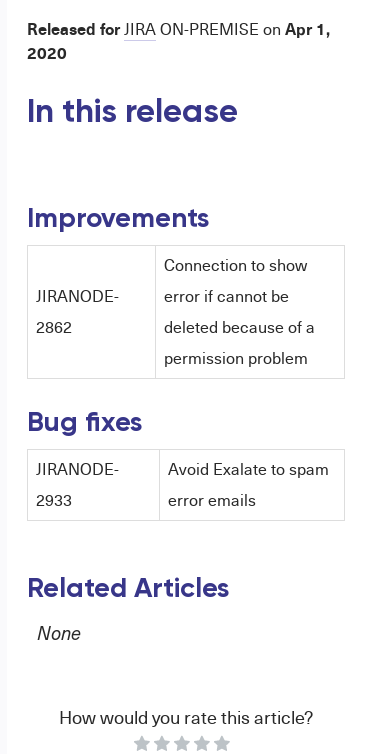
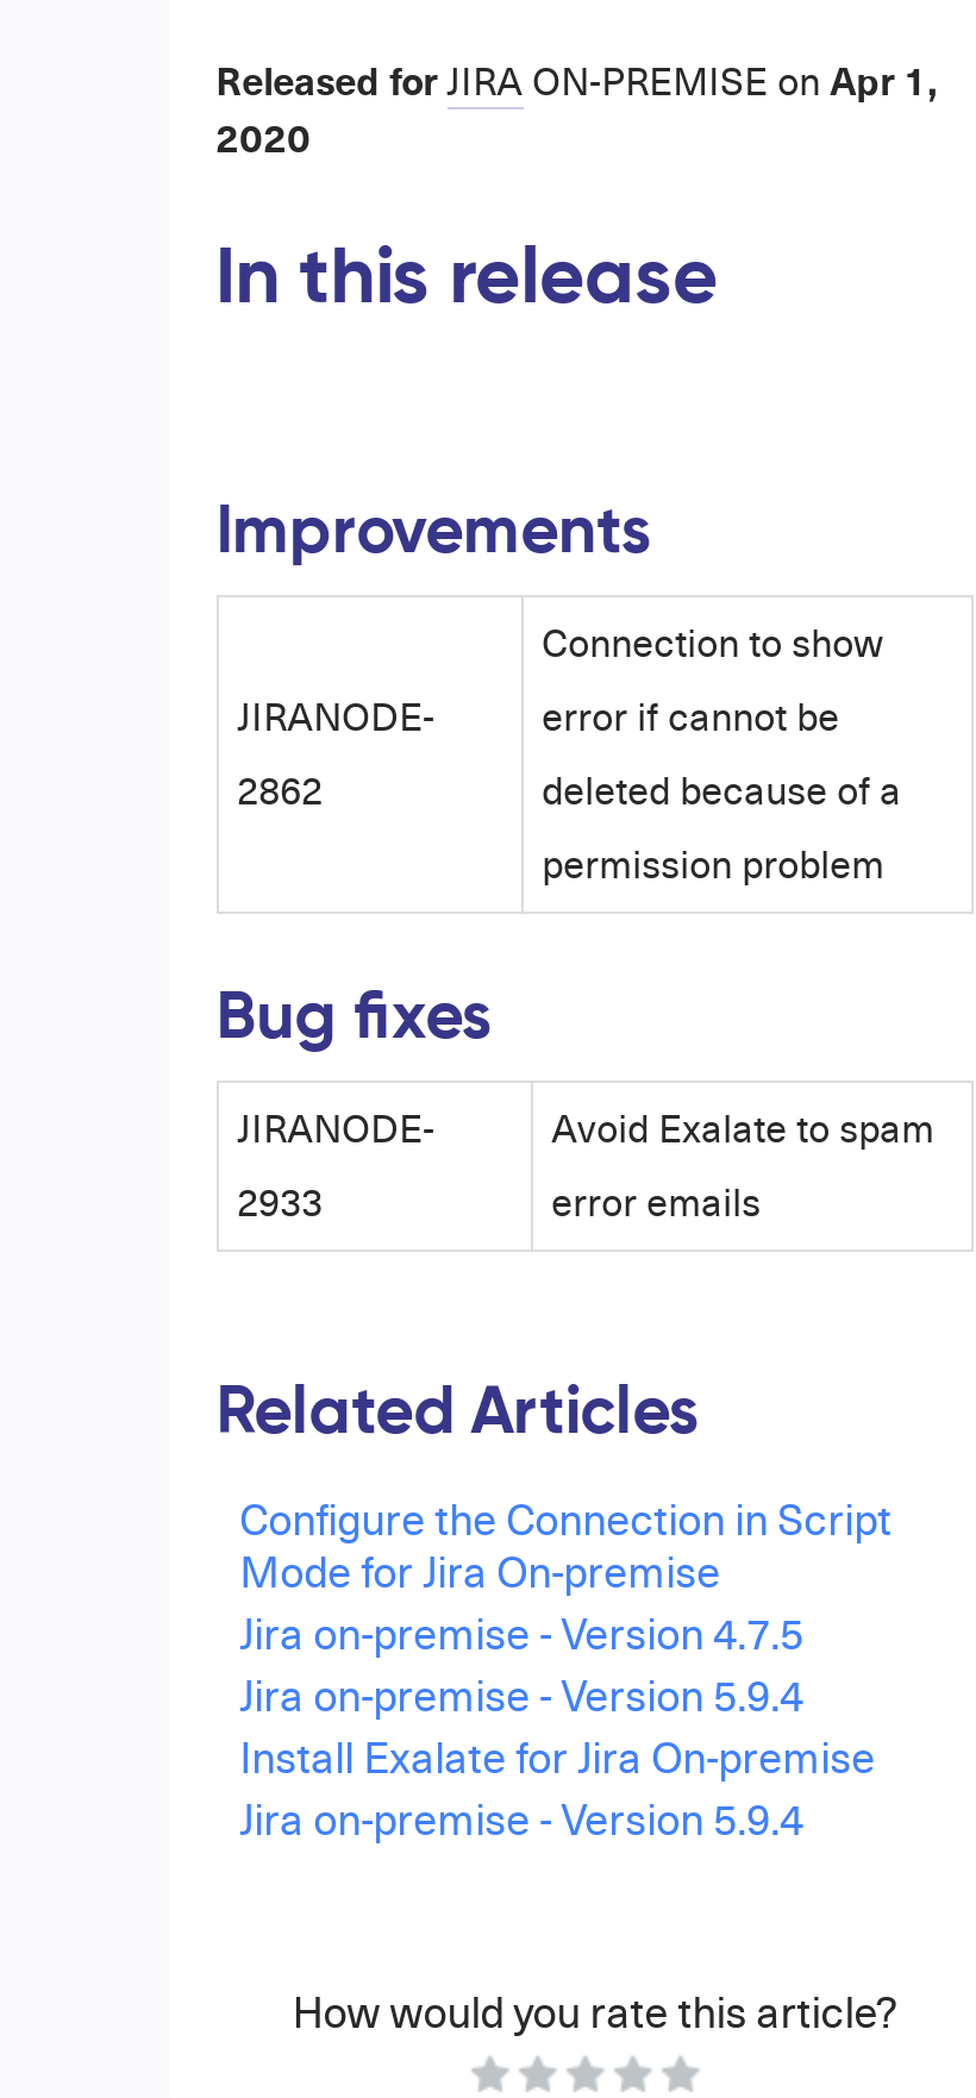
- None
+ Configure the Connection in Script
+ Mode for Jira On-premise
+ Jira on-premise - Version 4.7.5
+ Jira on-premise - Version 5.9.4
+ Install Exalate for Jira On-premise
+ Jira on-premise - Version 5.9.4
